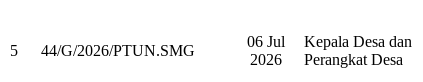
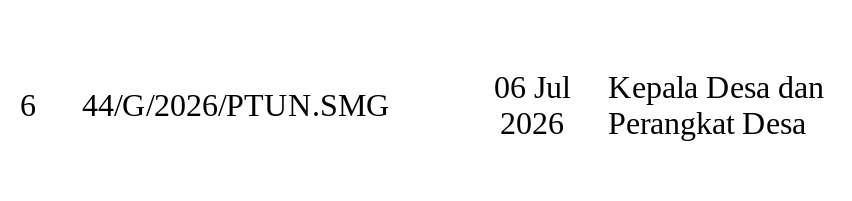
- 5 44/G/2026/PTUN.SMG
+ 6 44/G/2026/PTUN.SMG
